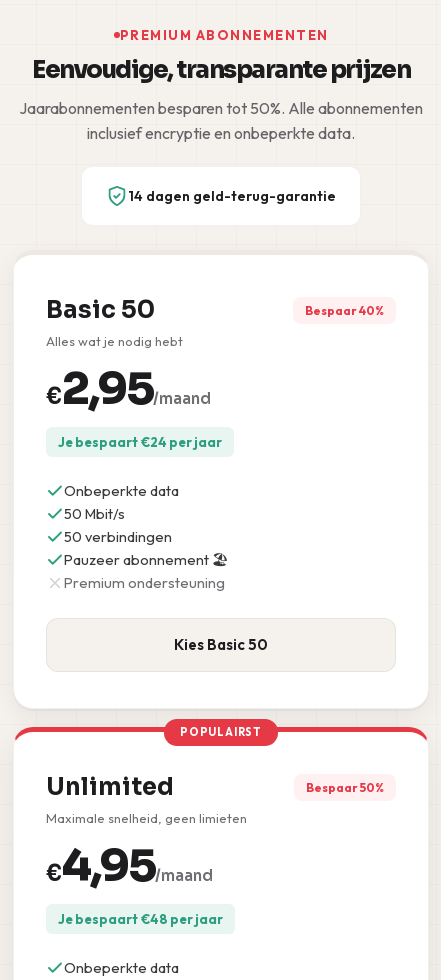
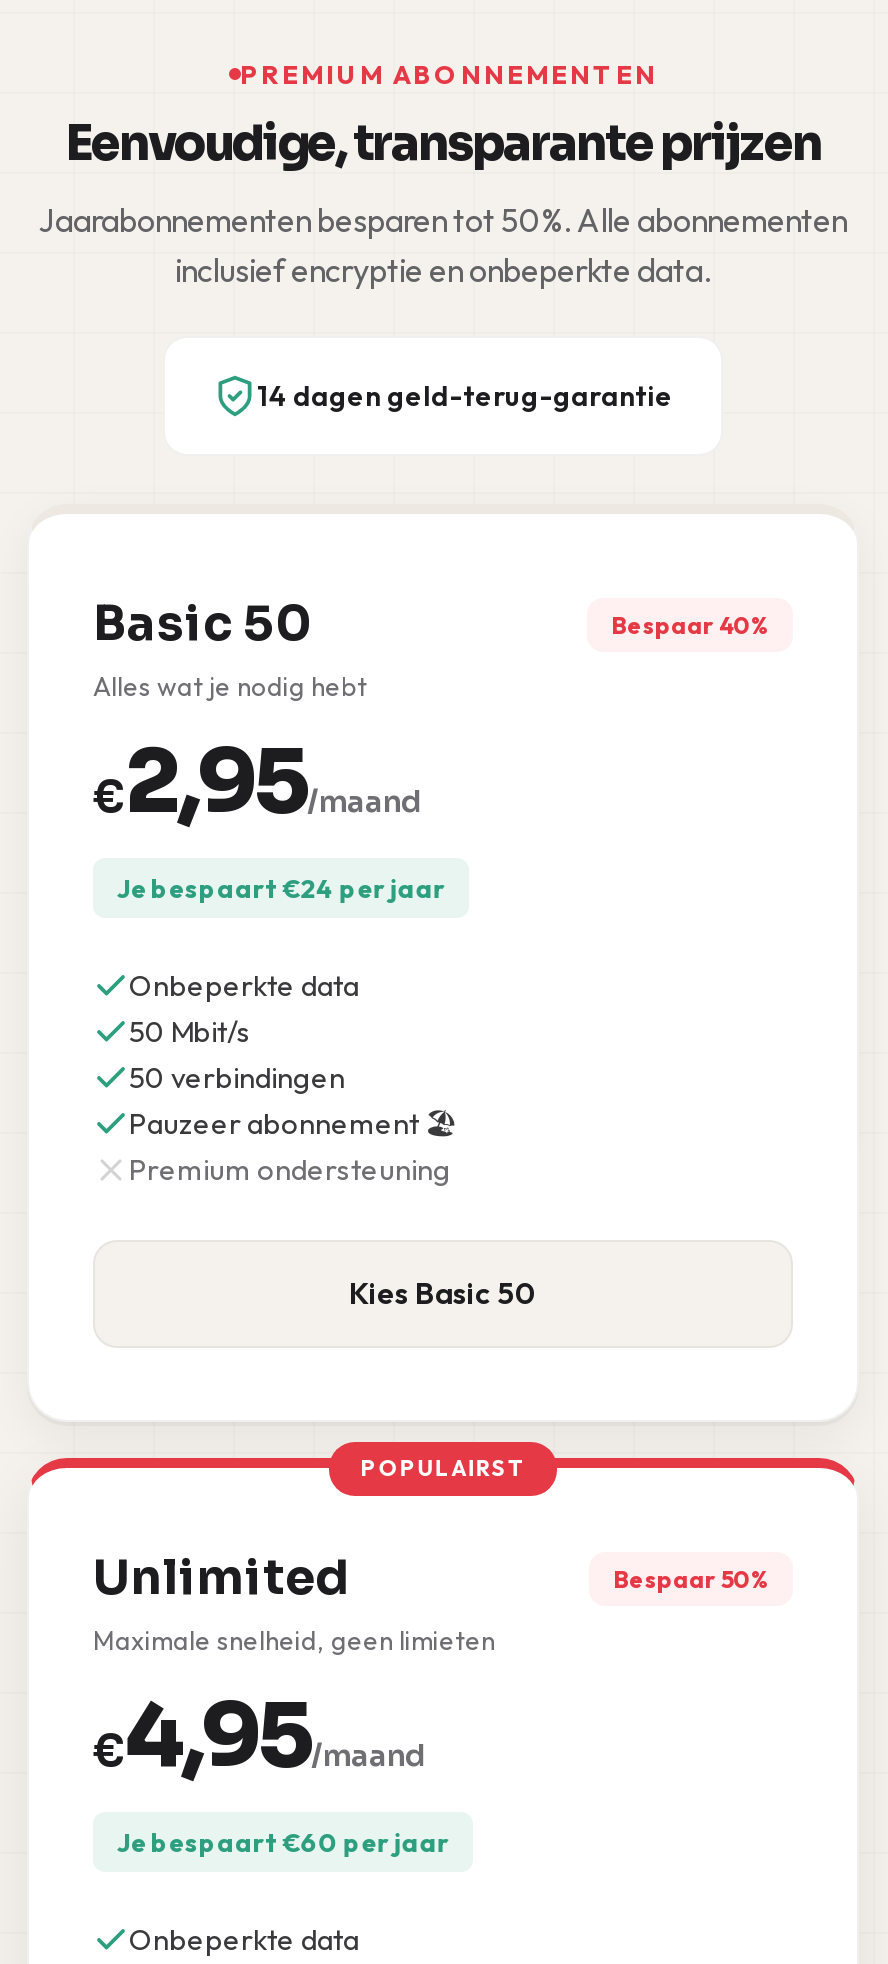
- Je bespaart €48 per jaar
+ Je bespaart €60 per jaar
